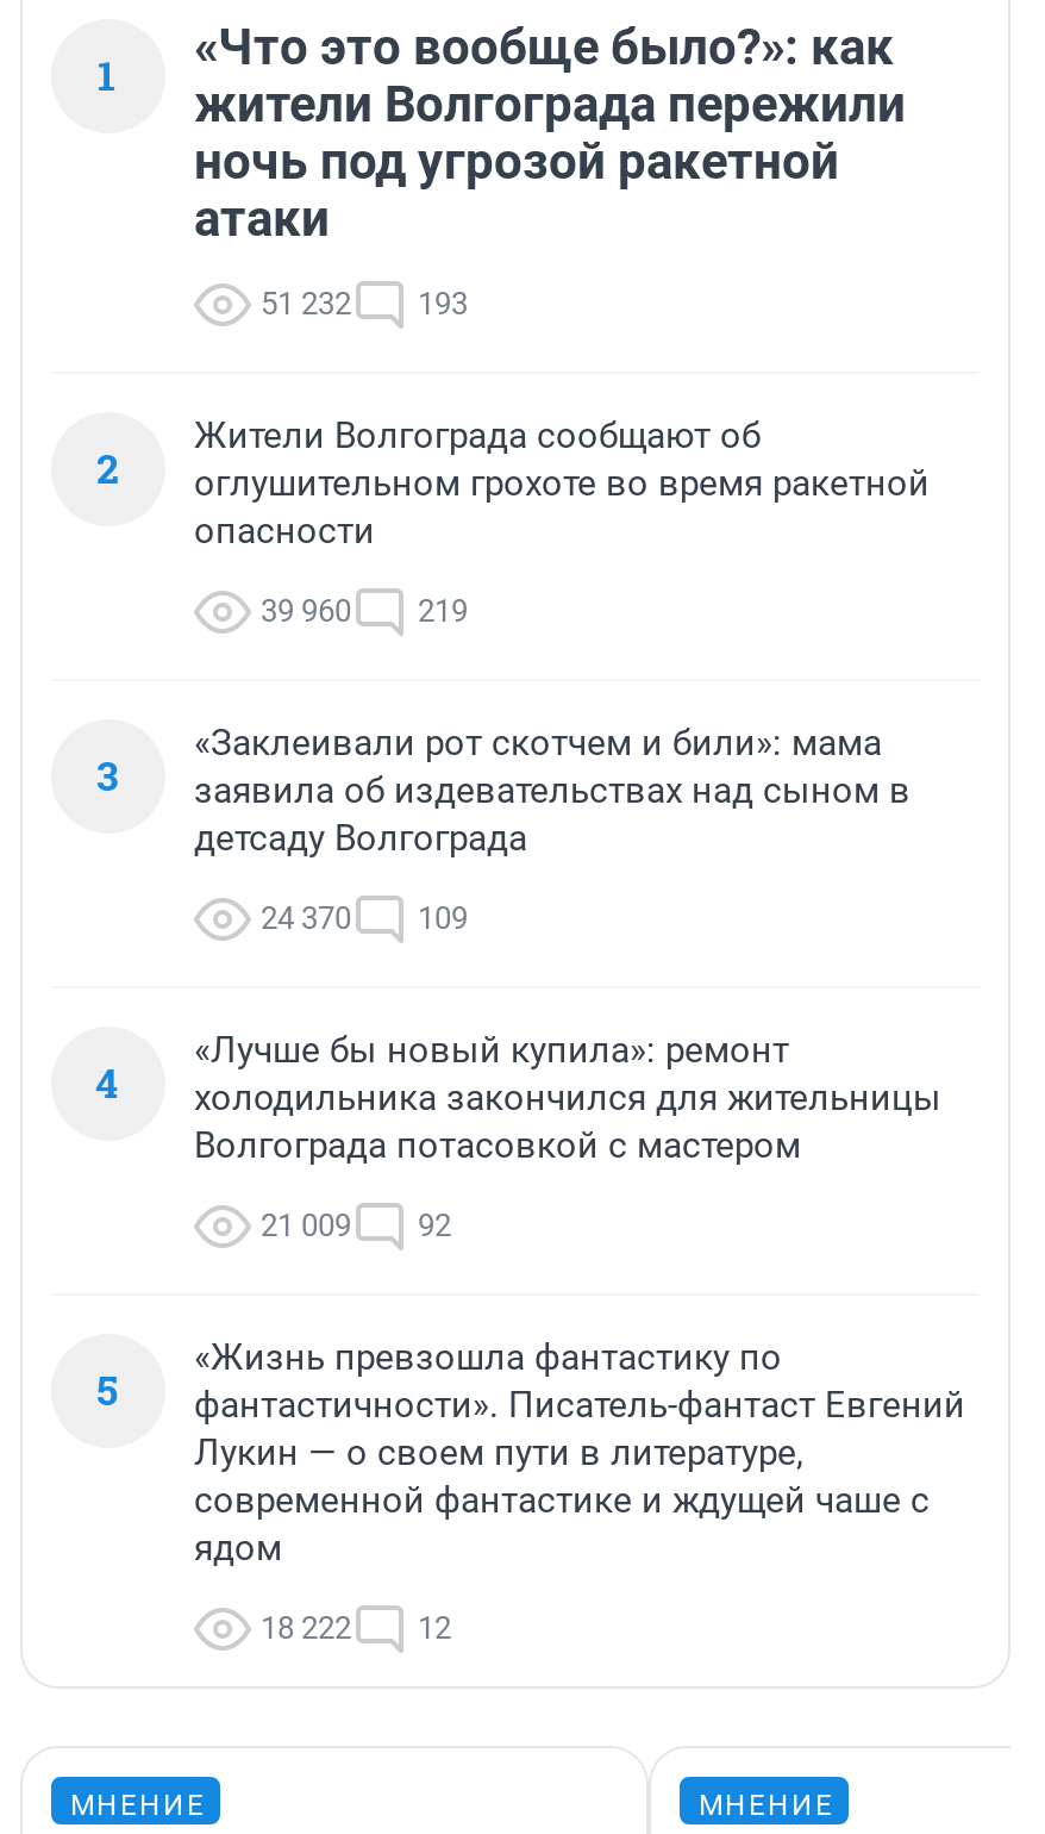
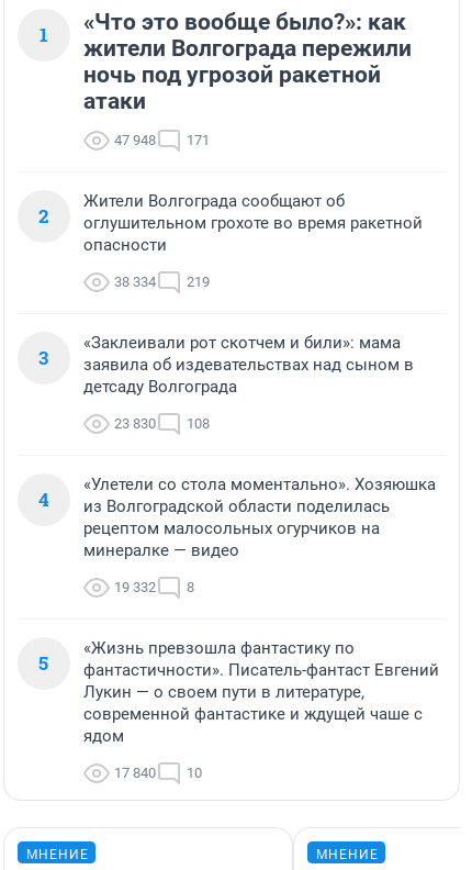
- 51 232
+ 47 948

- 193
+ 171

- 39 960 219
+ 38 334 219

- 24 370
+ 23 830

- 109
+ 108

- «Лучше бы новый купила»: ремонт
- холодильника закончился для жительницы
- Волгограда потасовкой с мастером
+ «Улетели со стола моментально». Хозяюшка
+ из Волгоградской области поделилась
+ рецептом малосольных огурчиков на
+ минералке — видео

- 21 009
- 92
+ 19 332
+ 8

- 18 222
+ 17 840

- 12
+ 10
